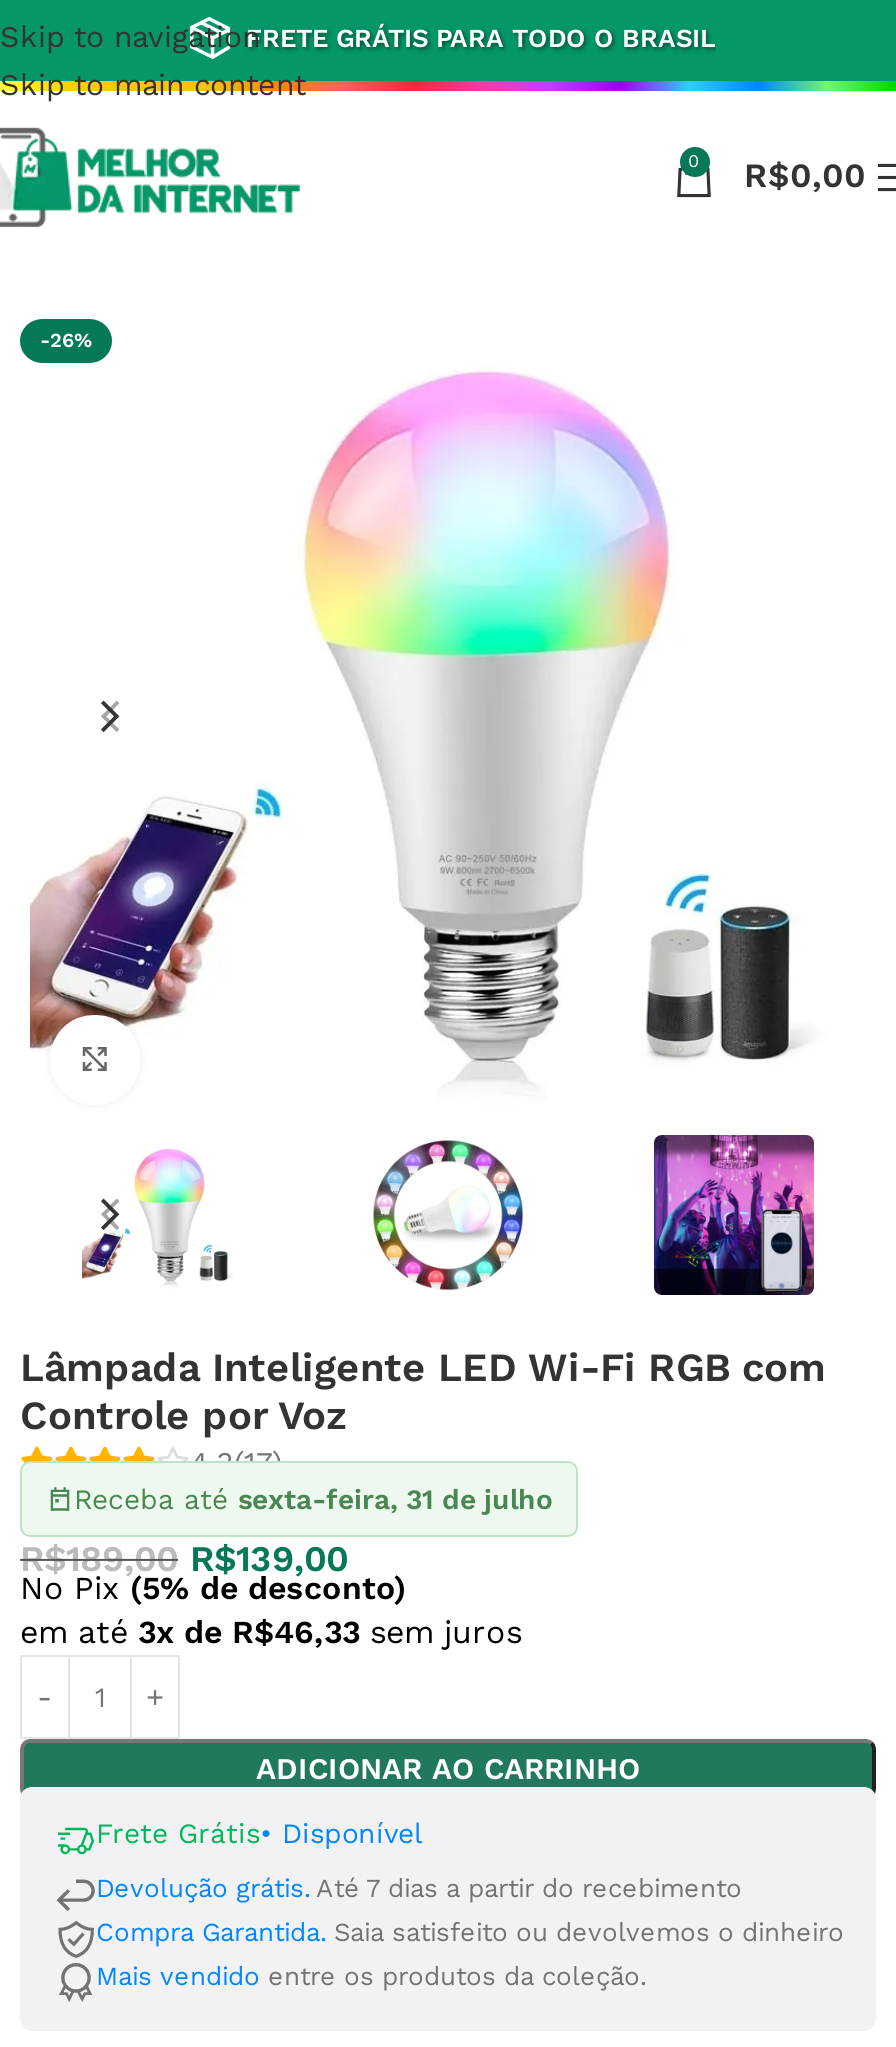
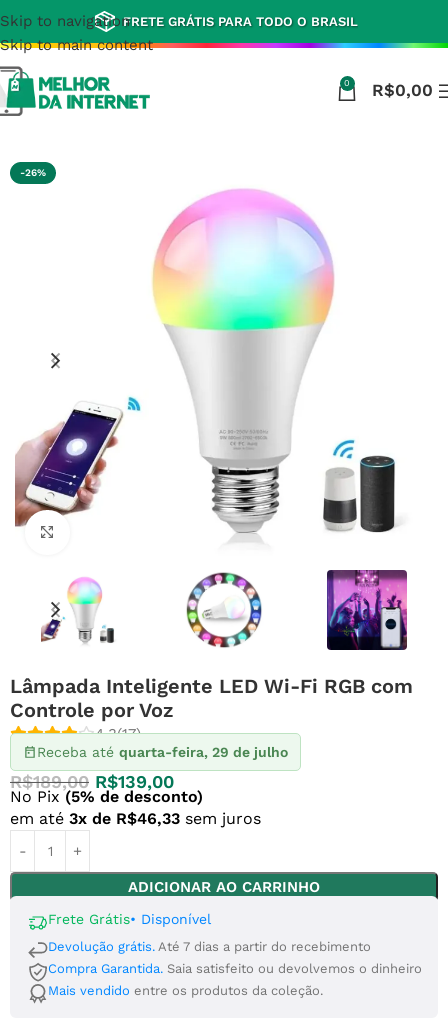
- Receba até sexta-feira, 31 de julho
+ Receba até quarta-feira, 29 de julho
